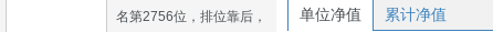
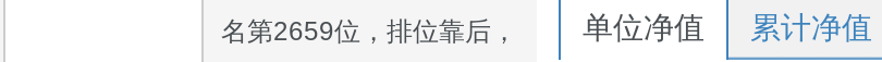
- 名第2756位，排位靠后，
+ 名第2659位，排位靠后，
